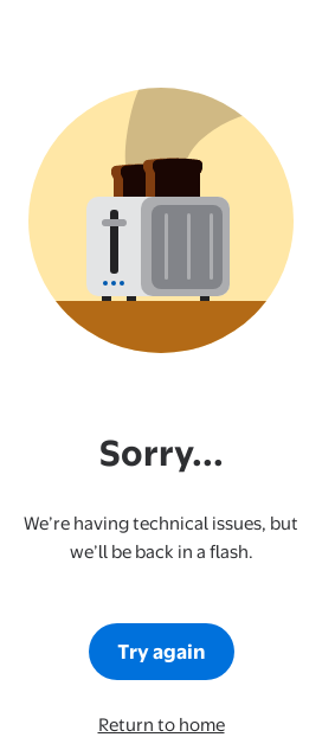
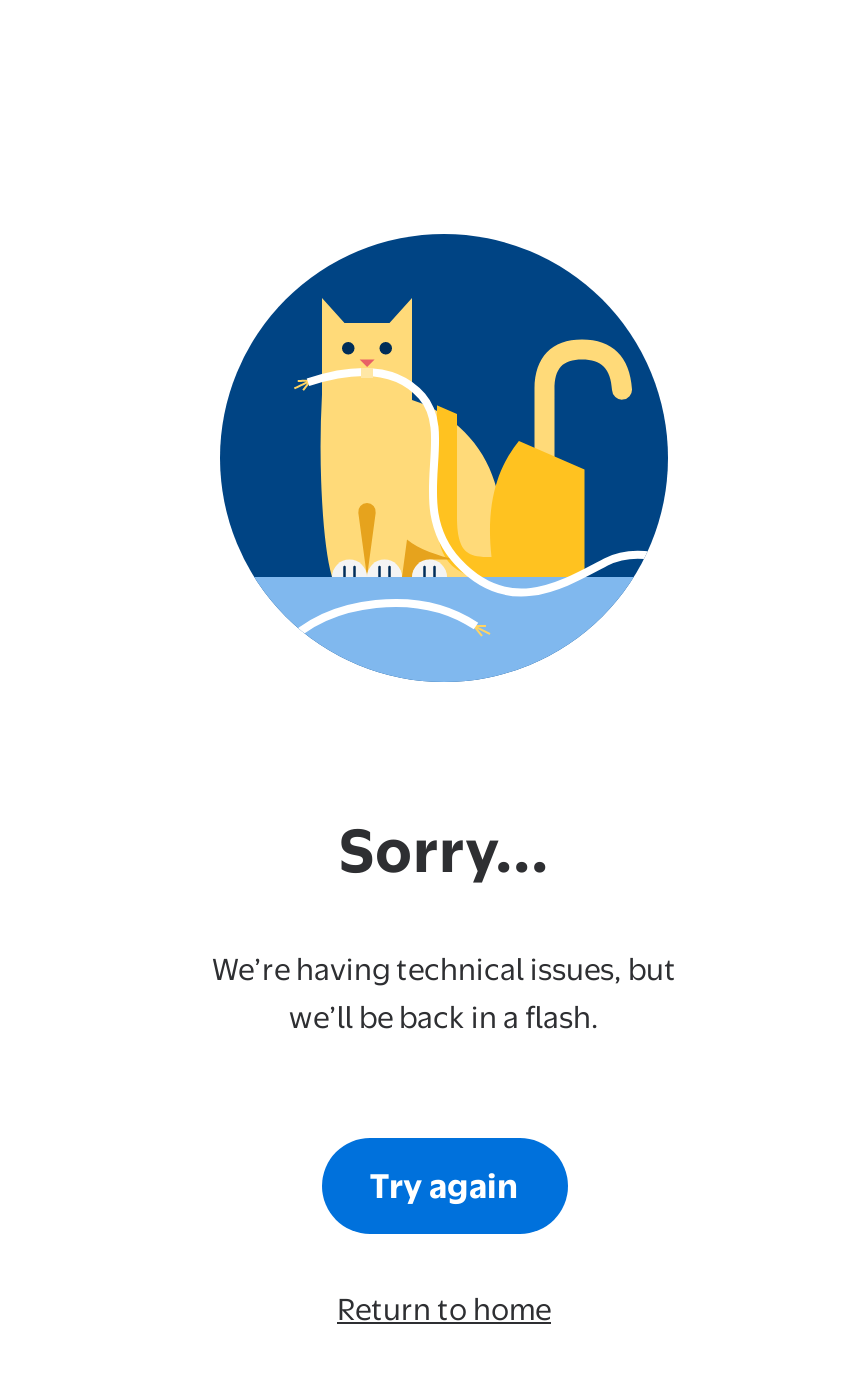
- [image]
+ [image]
